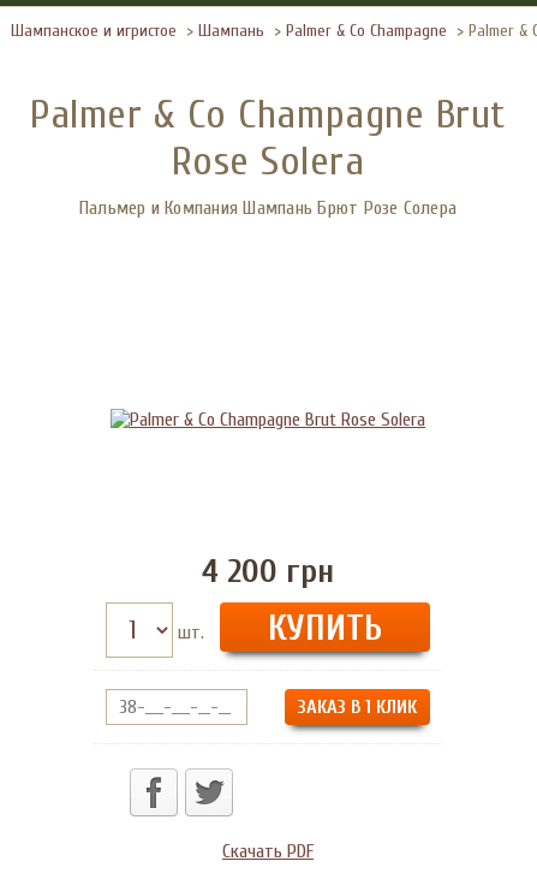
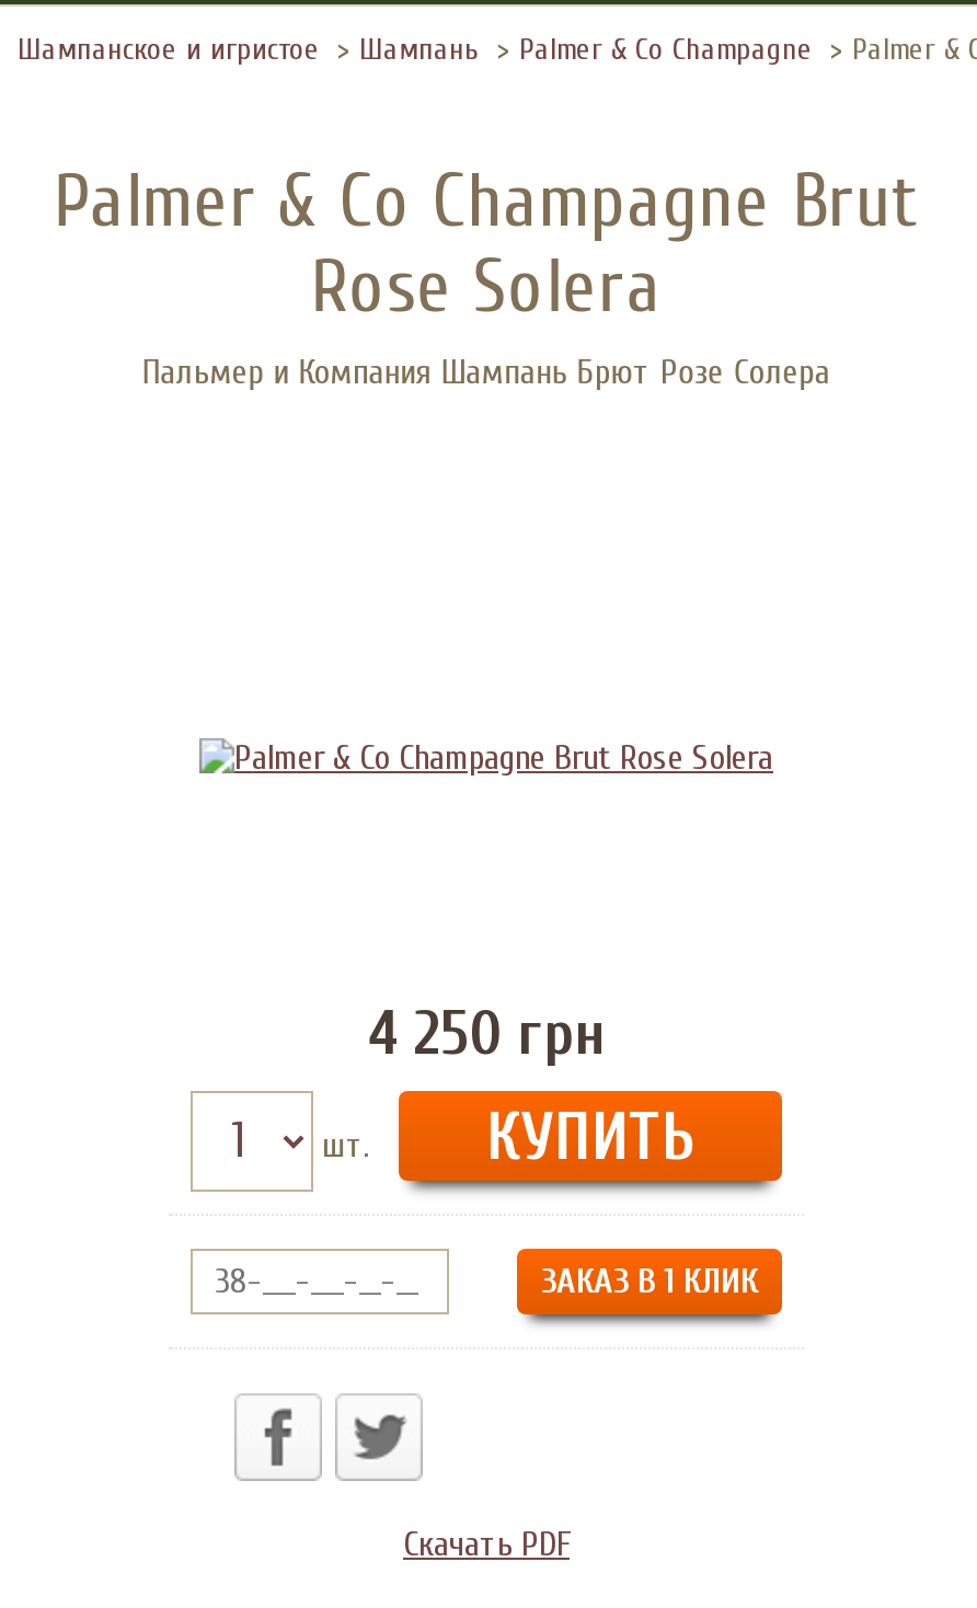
- 4 200 грн
+ 4 250 грн
